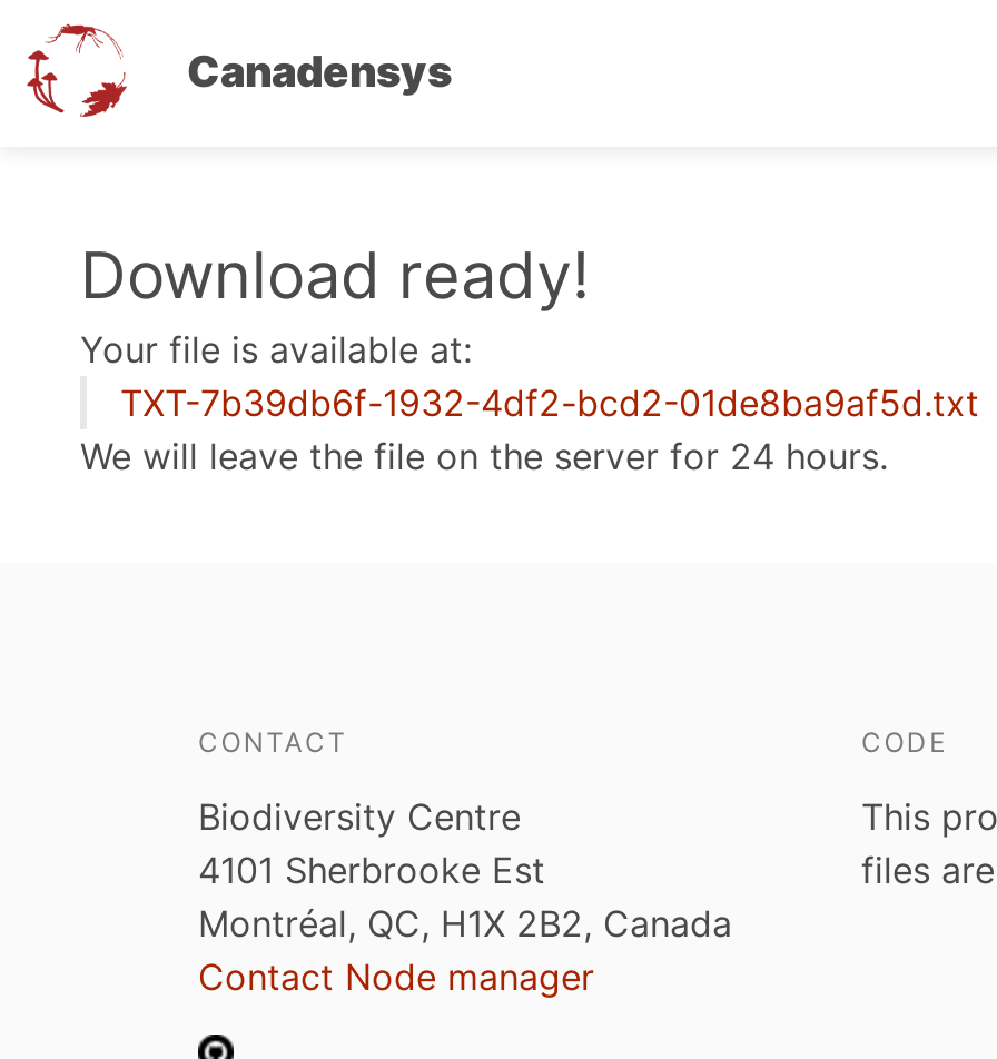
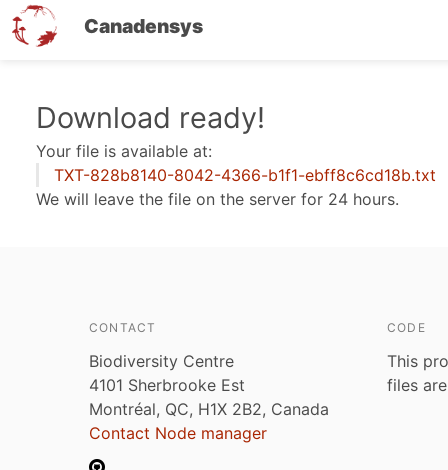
- TXT-7b39db6f-1932-4df2-bcd2-01de8ba9af5d.txt
+ TXT-828b8140-8042-4366-b1f1-ebff8c6cd18b.txt
